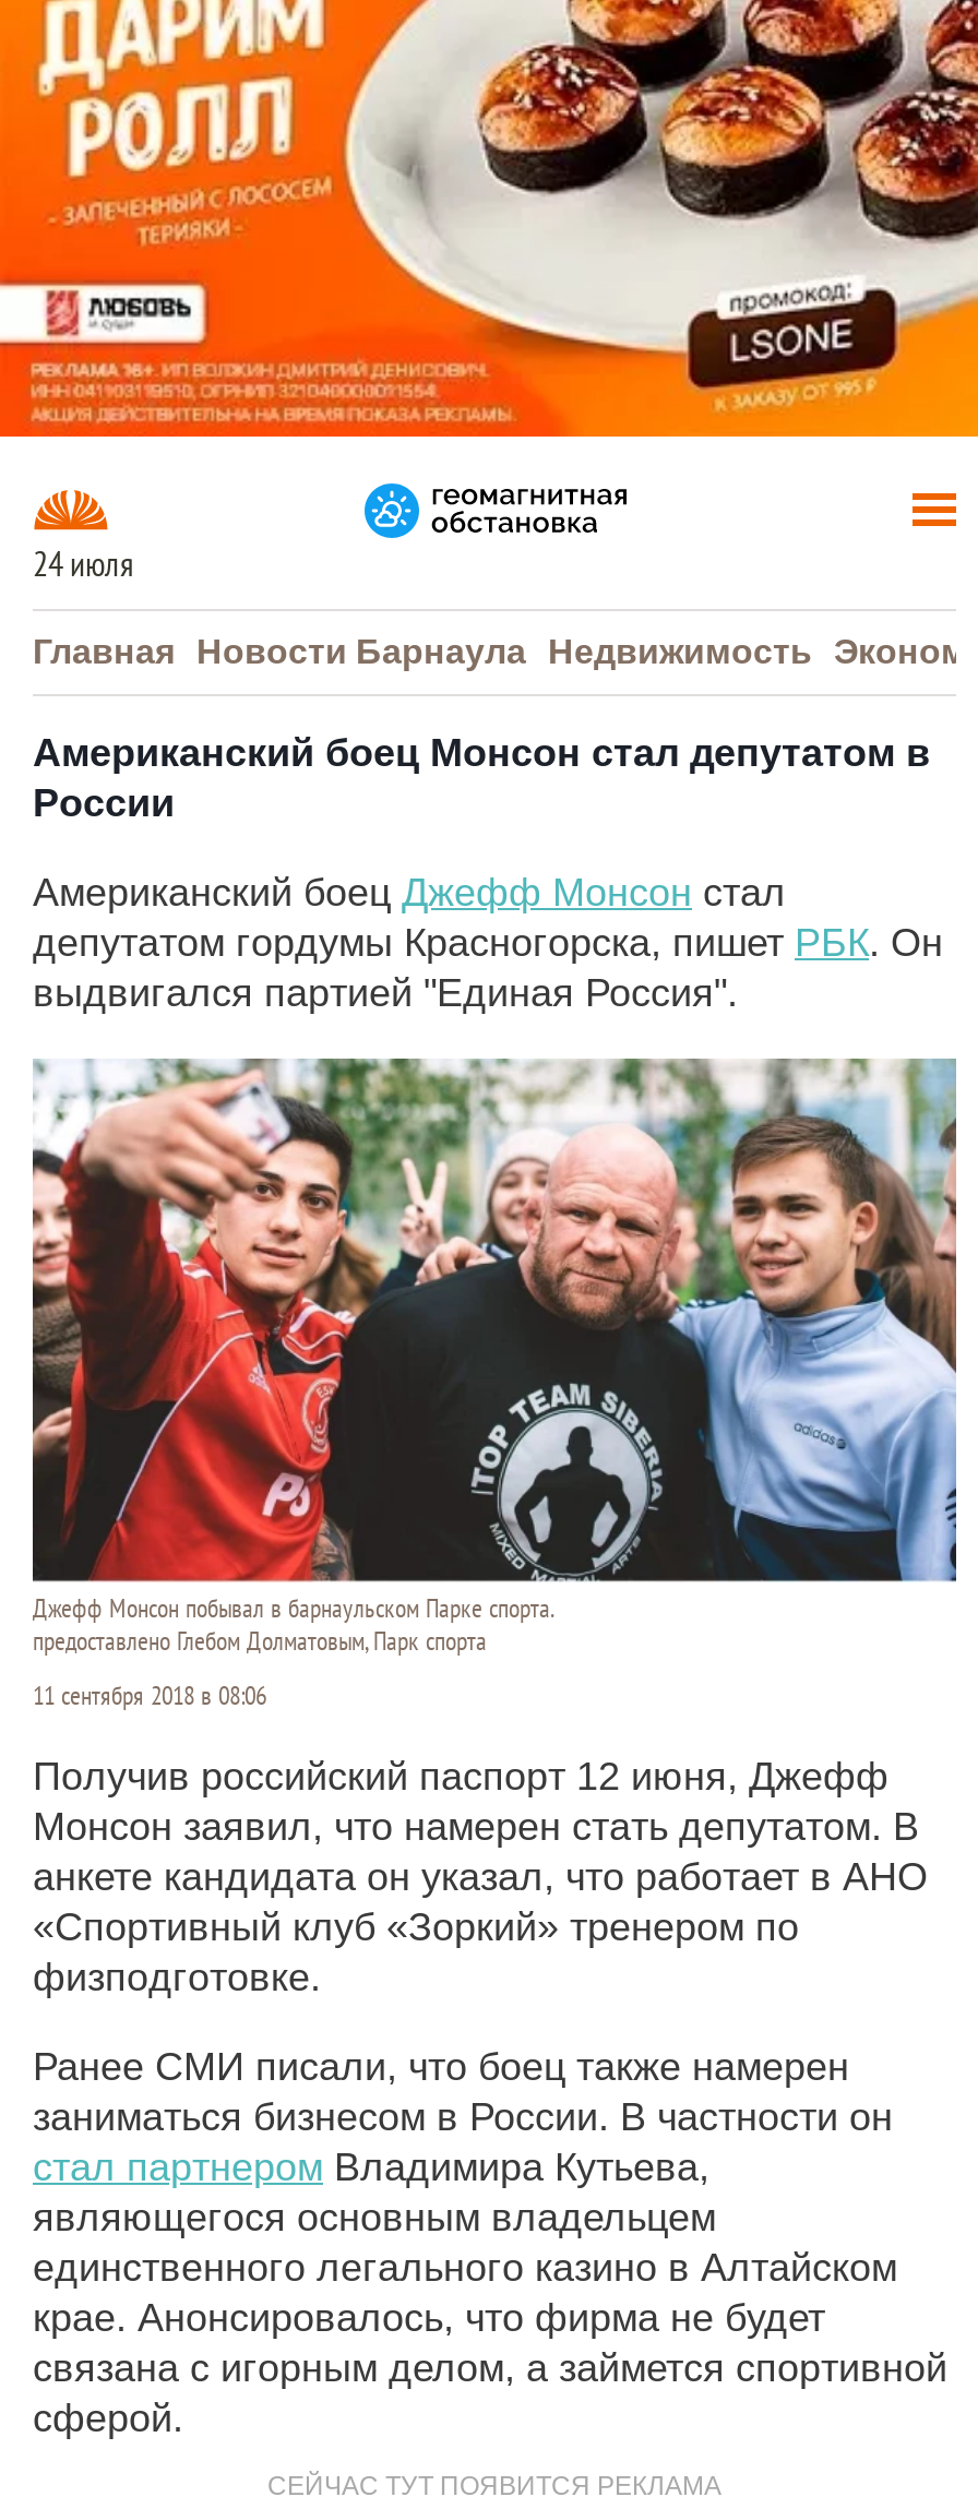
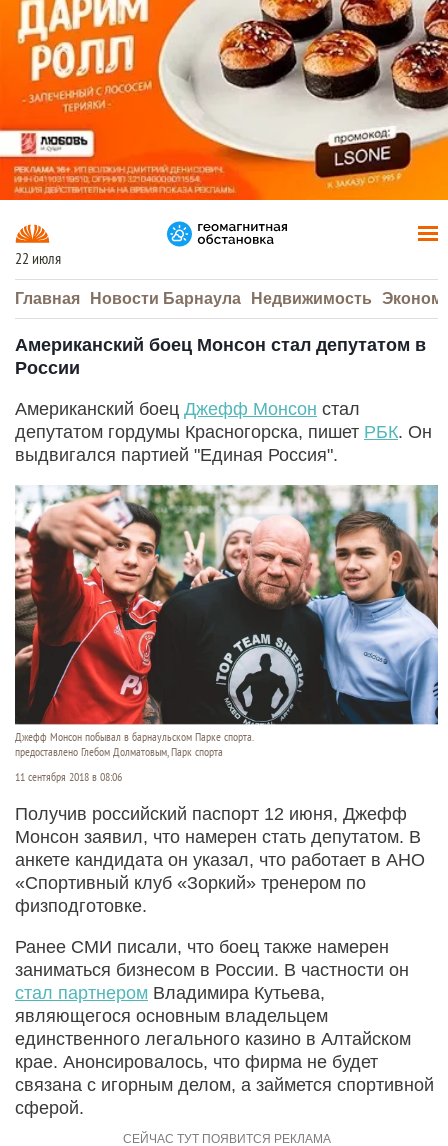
- 24 июля
+ 22 июля
